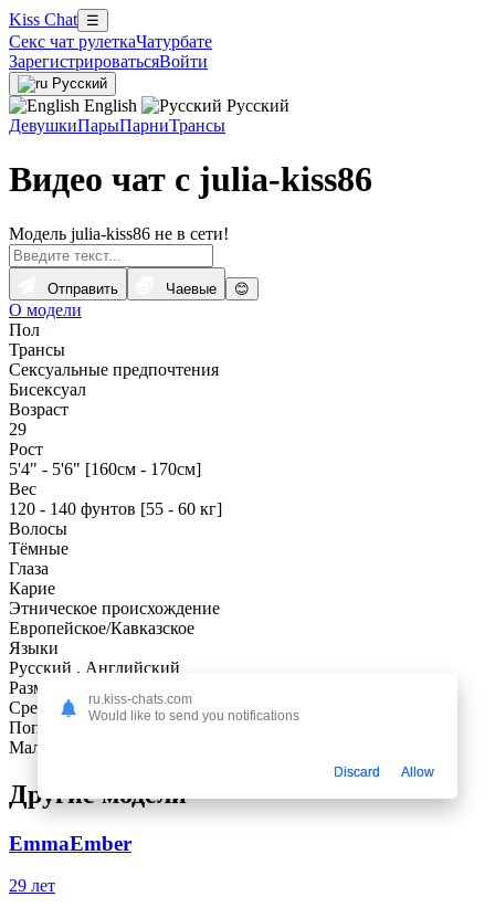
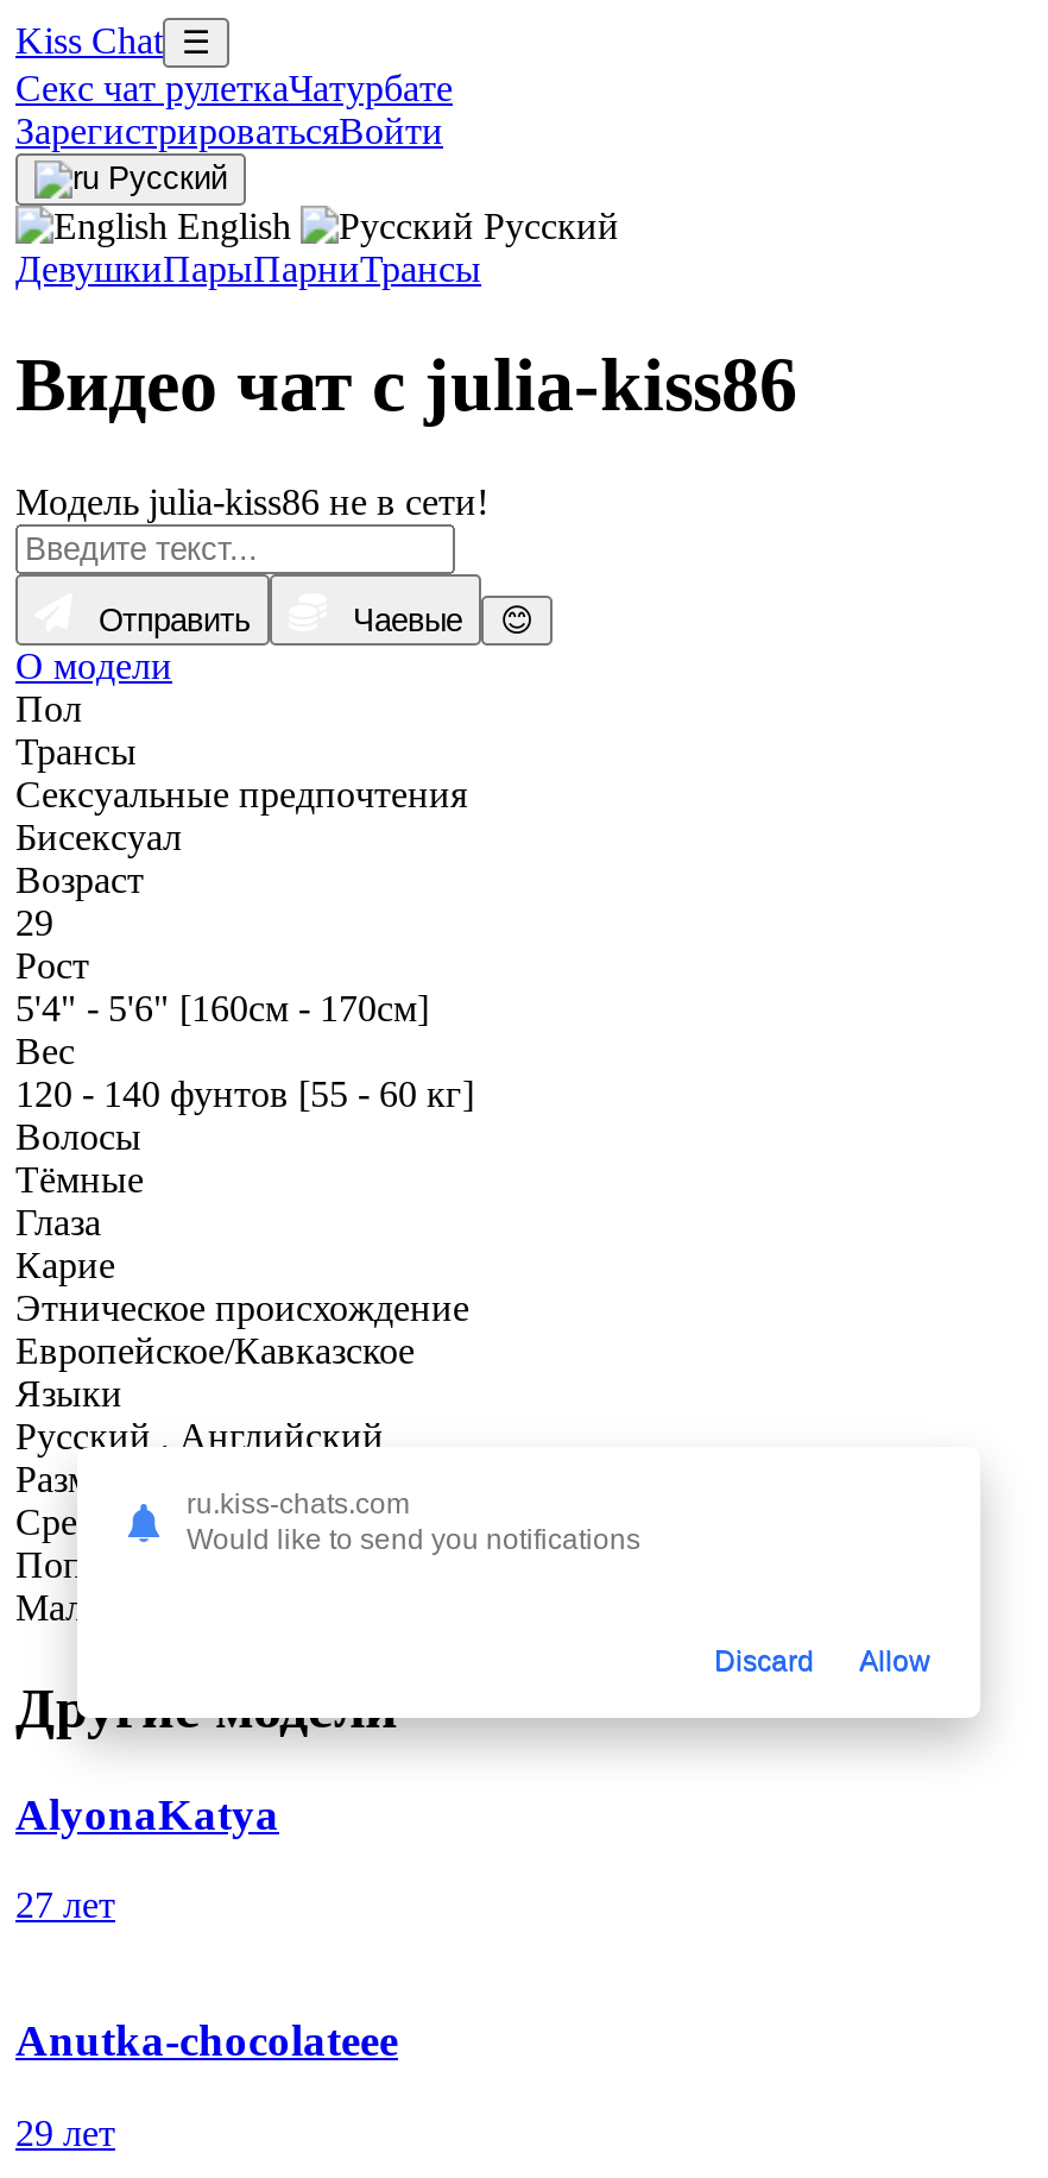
- EmmaEmber
+ AlyonaKatya
+ 27 лет
+ Anutka-chocolateee
